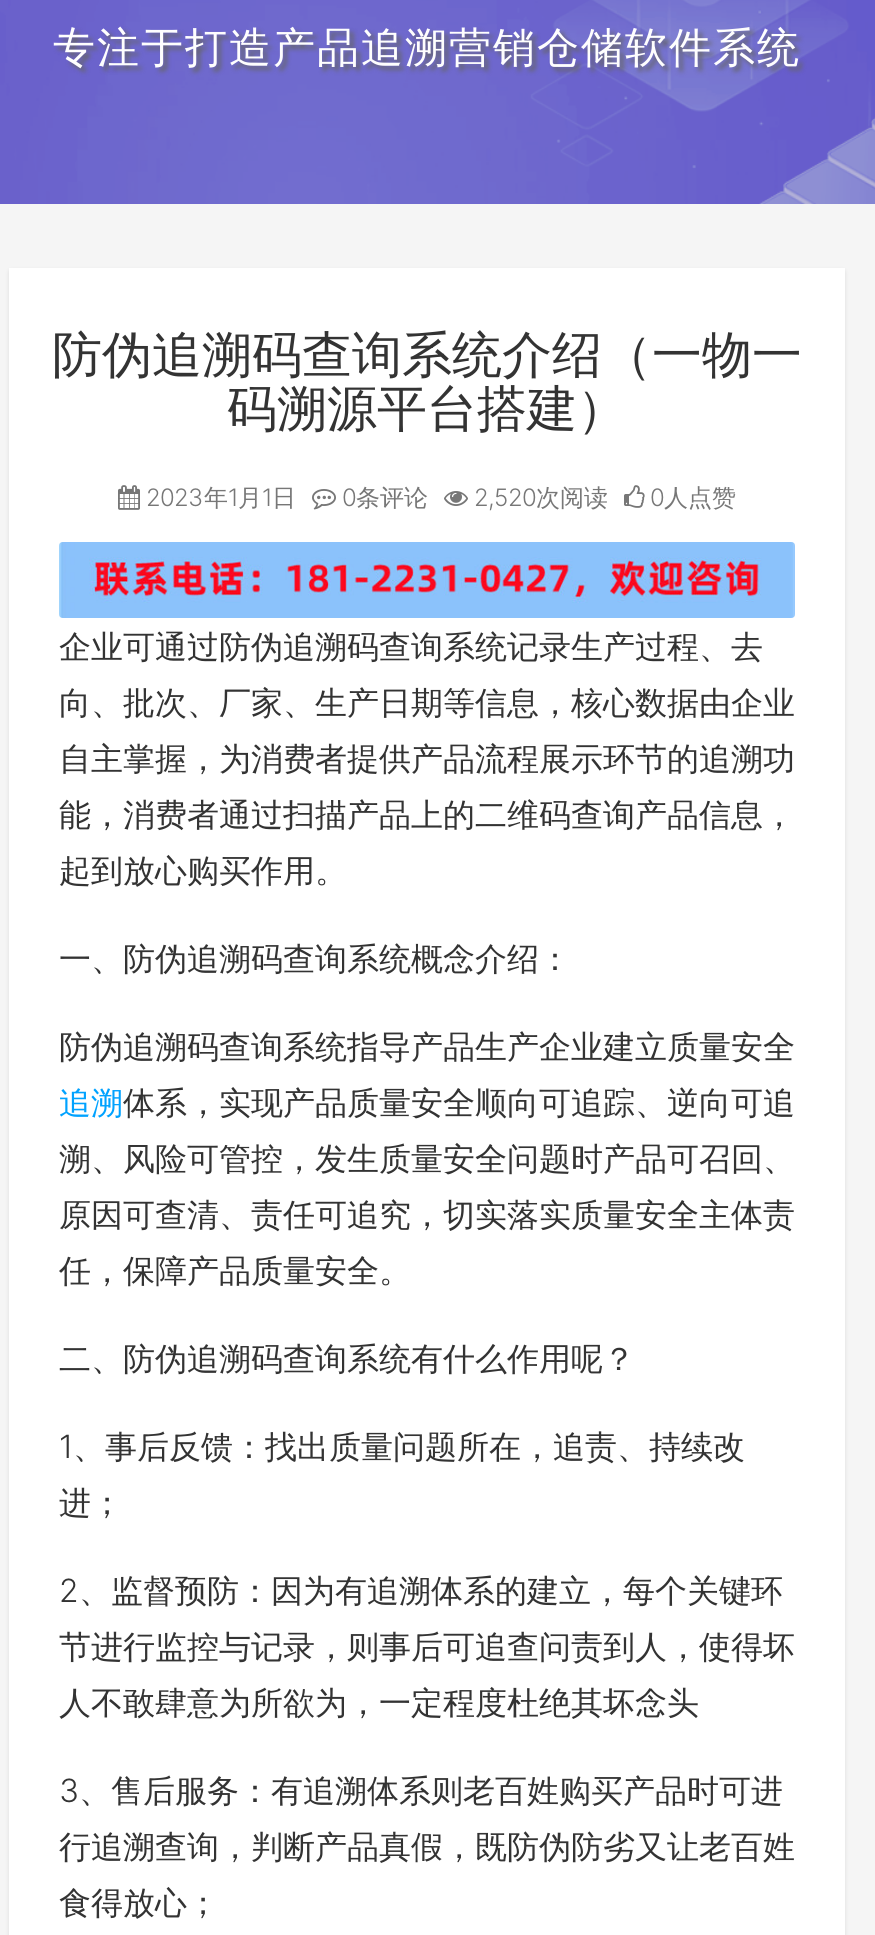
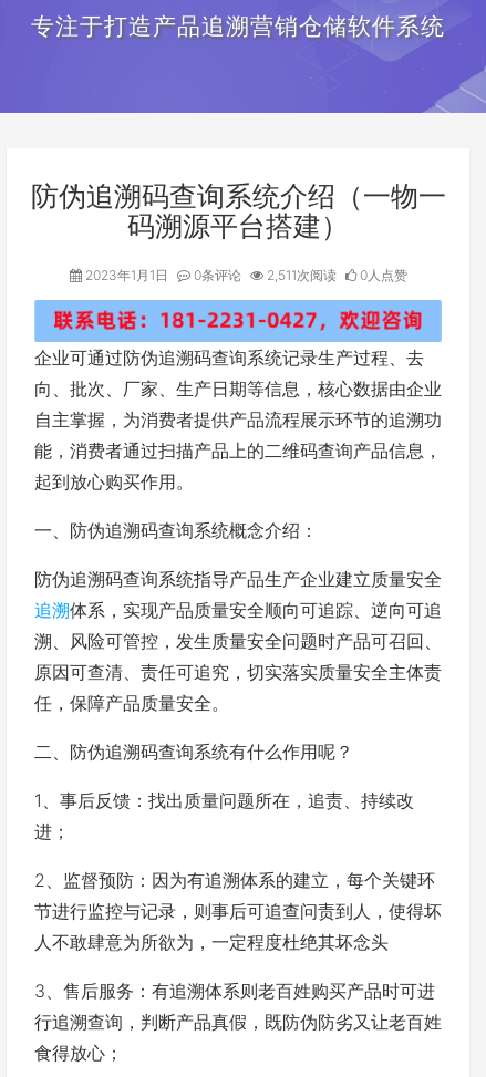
- 2,520次阅读
+ 2,511次阅读
